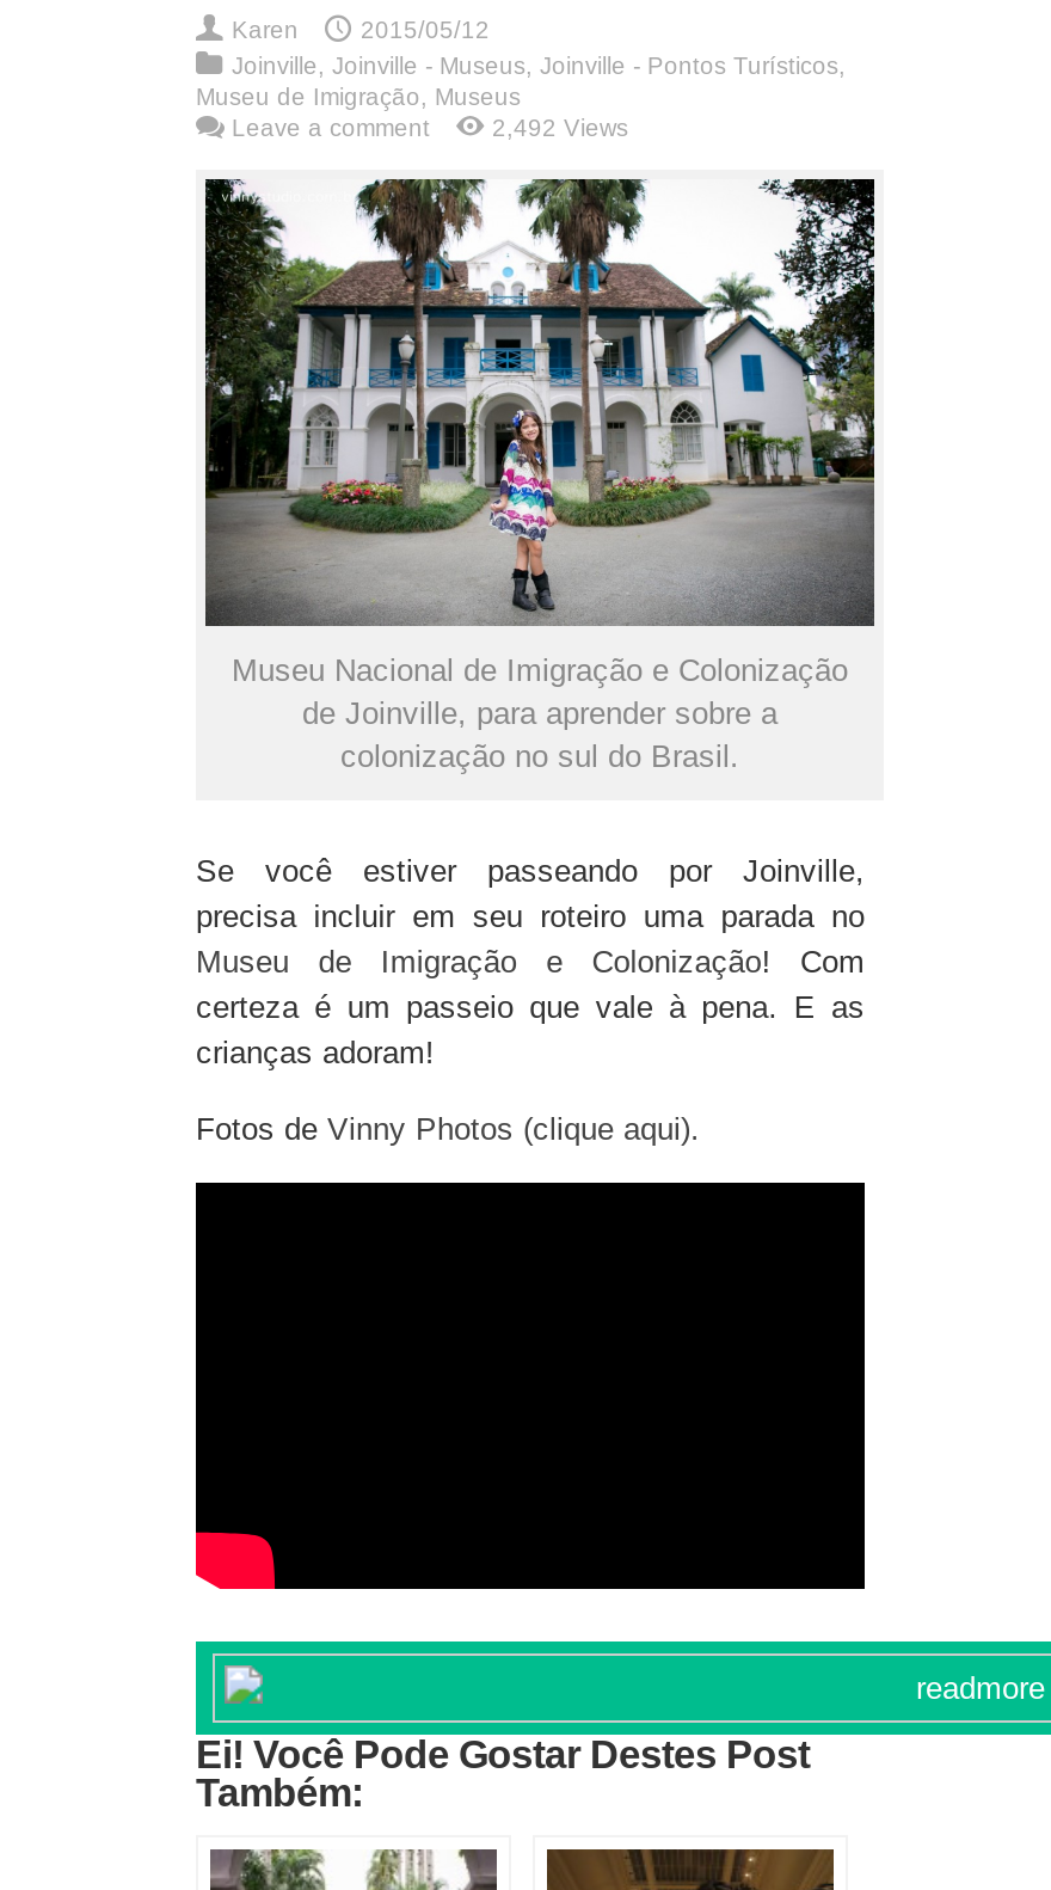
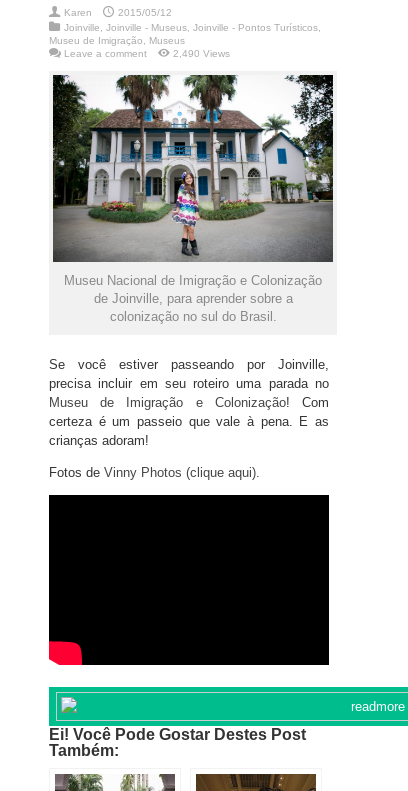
- 2,492 Views
+ 2,490 Views
